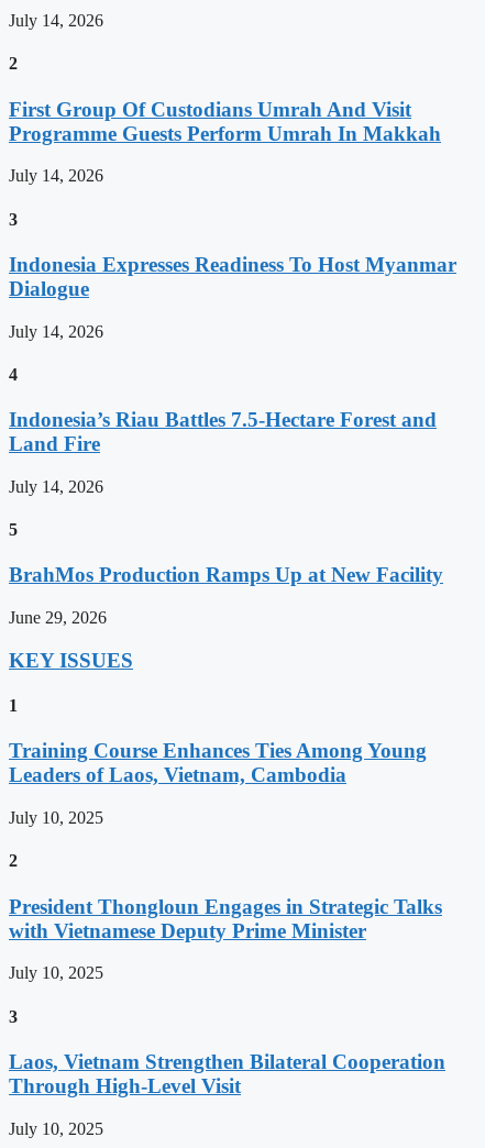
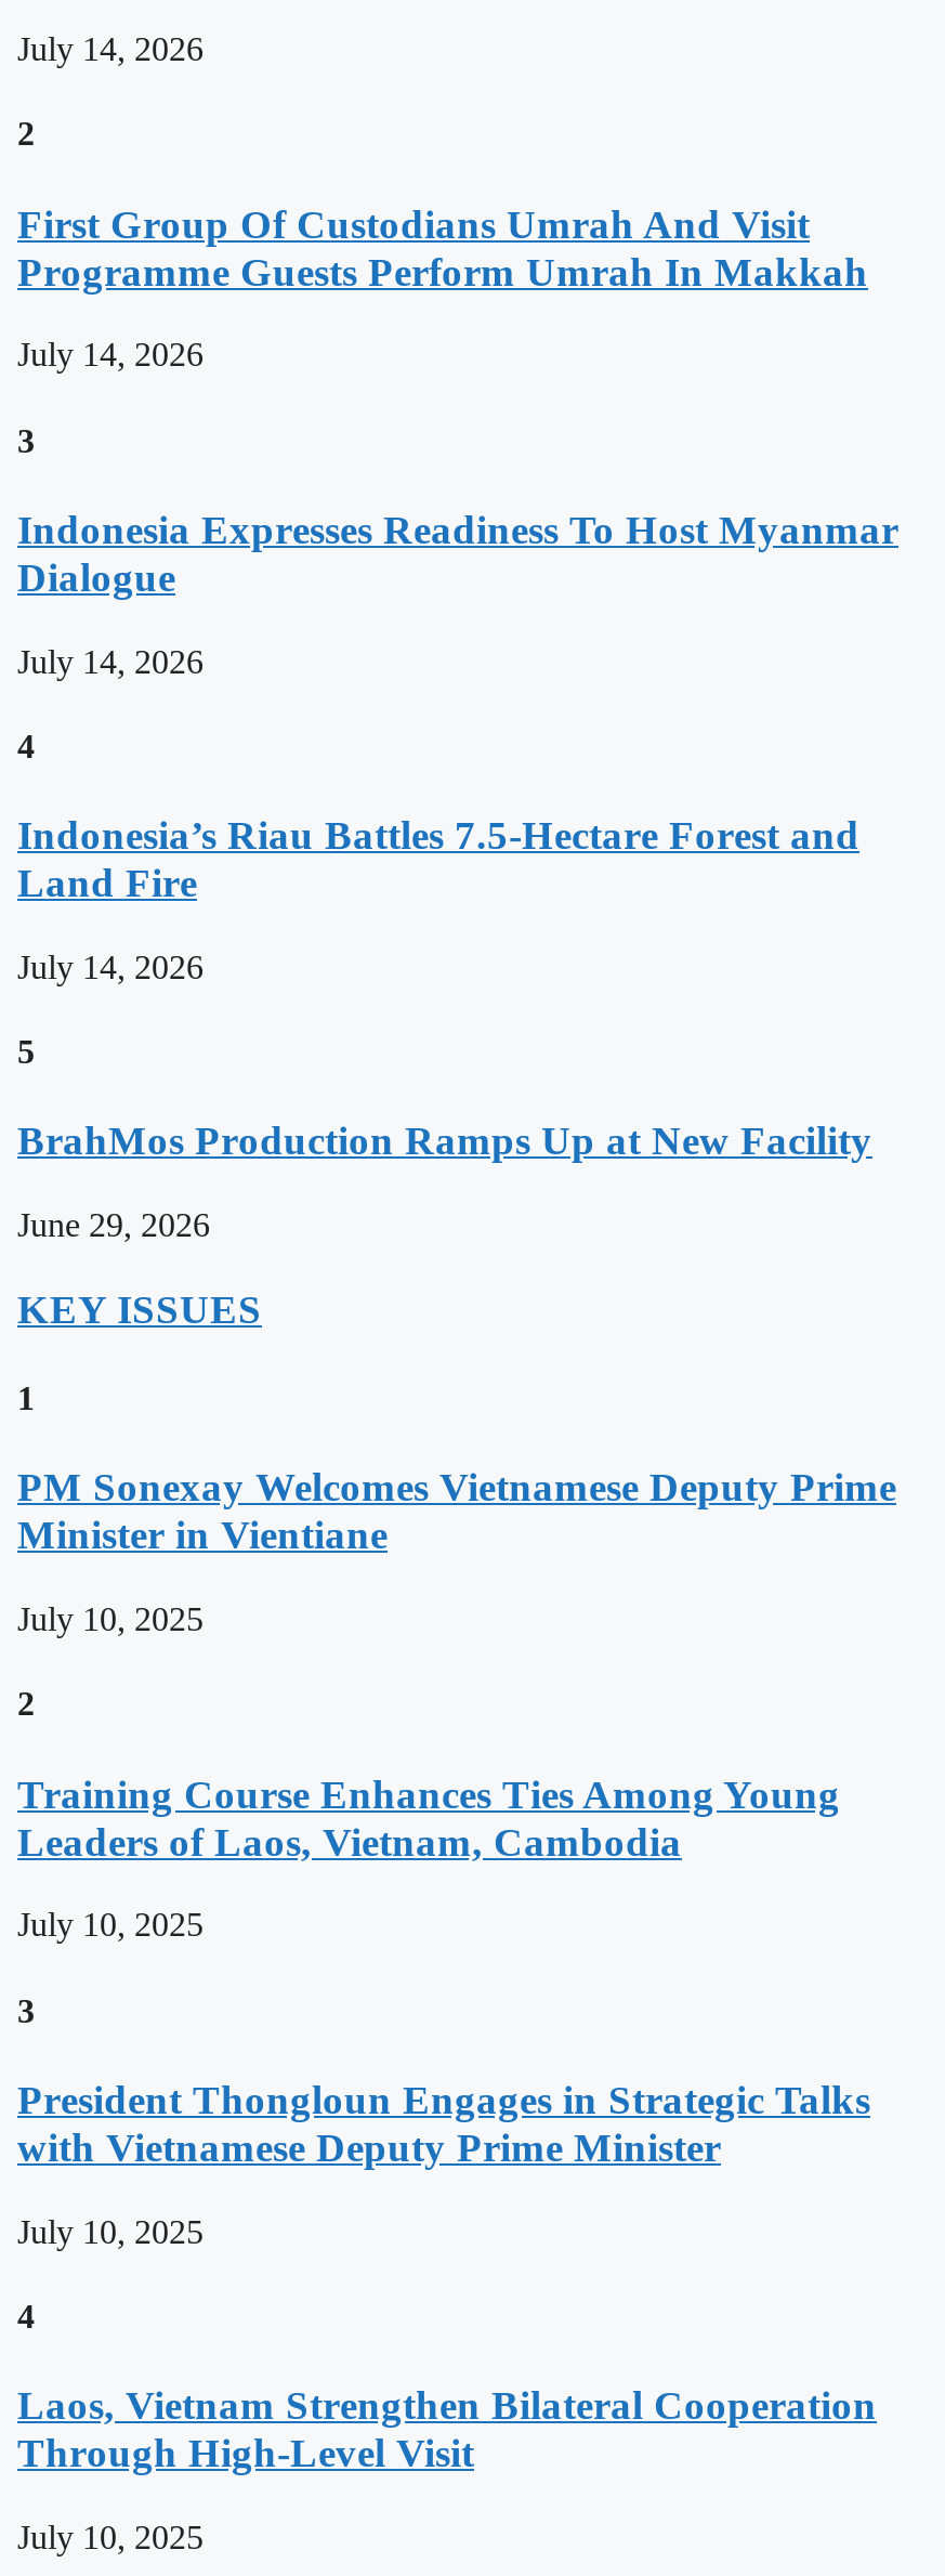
+ PM Sonexay Welcomes Vietnamese Deputy Prime
+ Minister in Vientiane
+ July 10, 2025
+ 2

- 2
+ 3

- 3
+ 4
